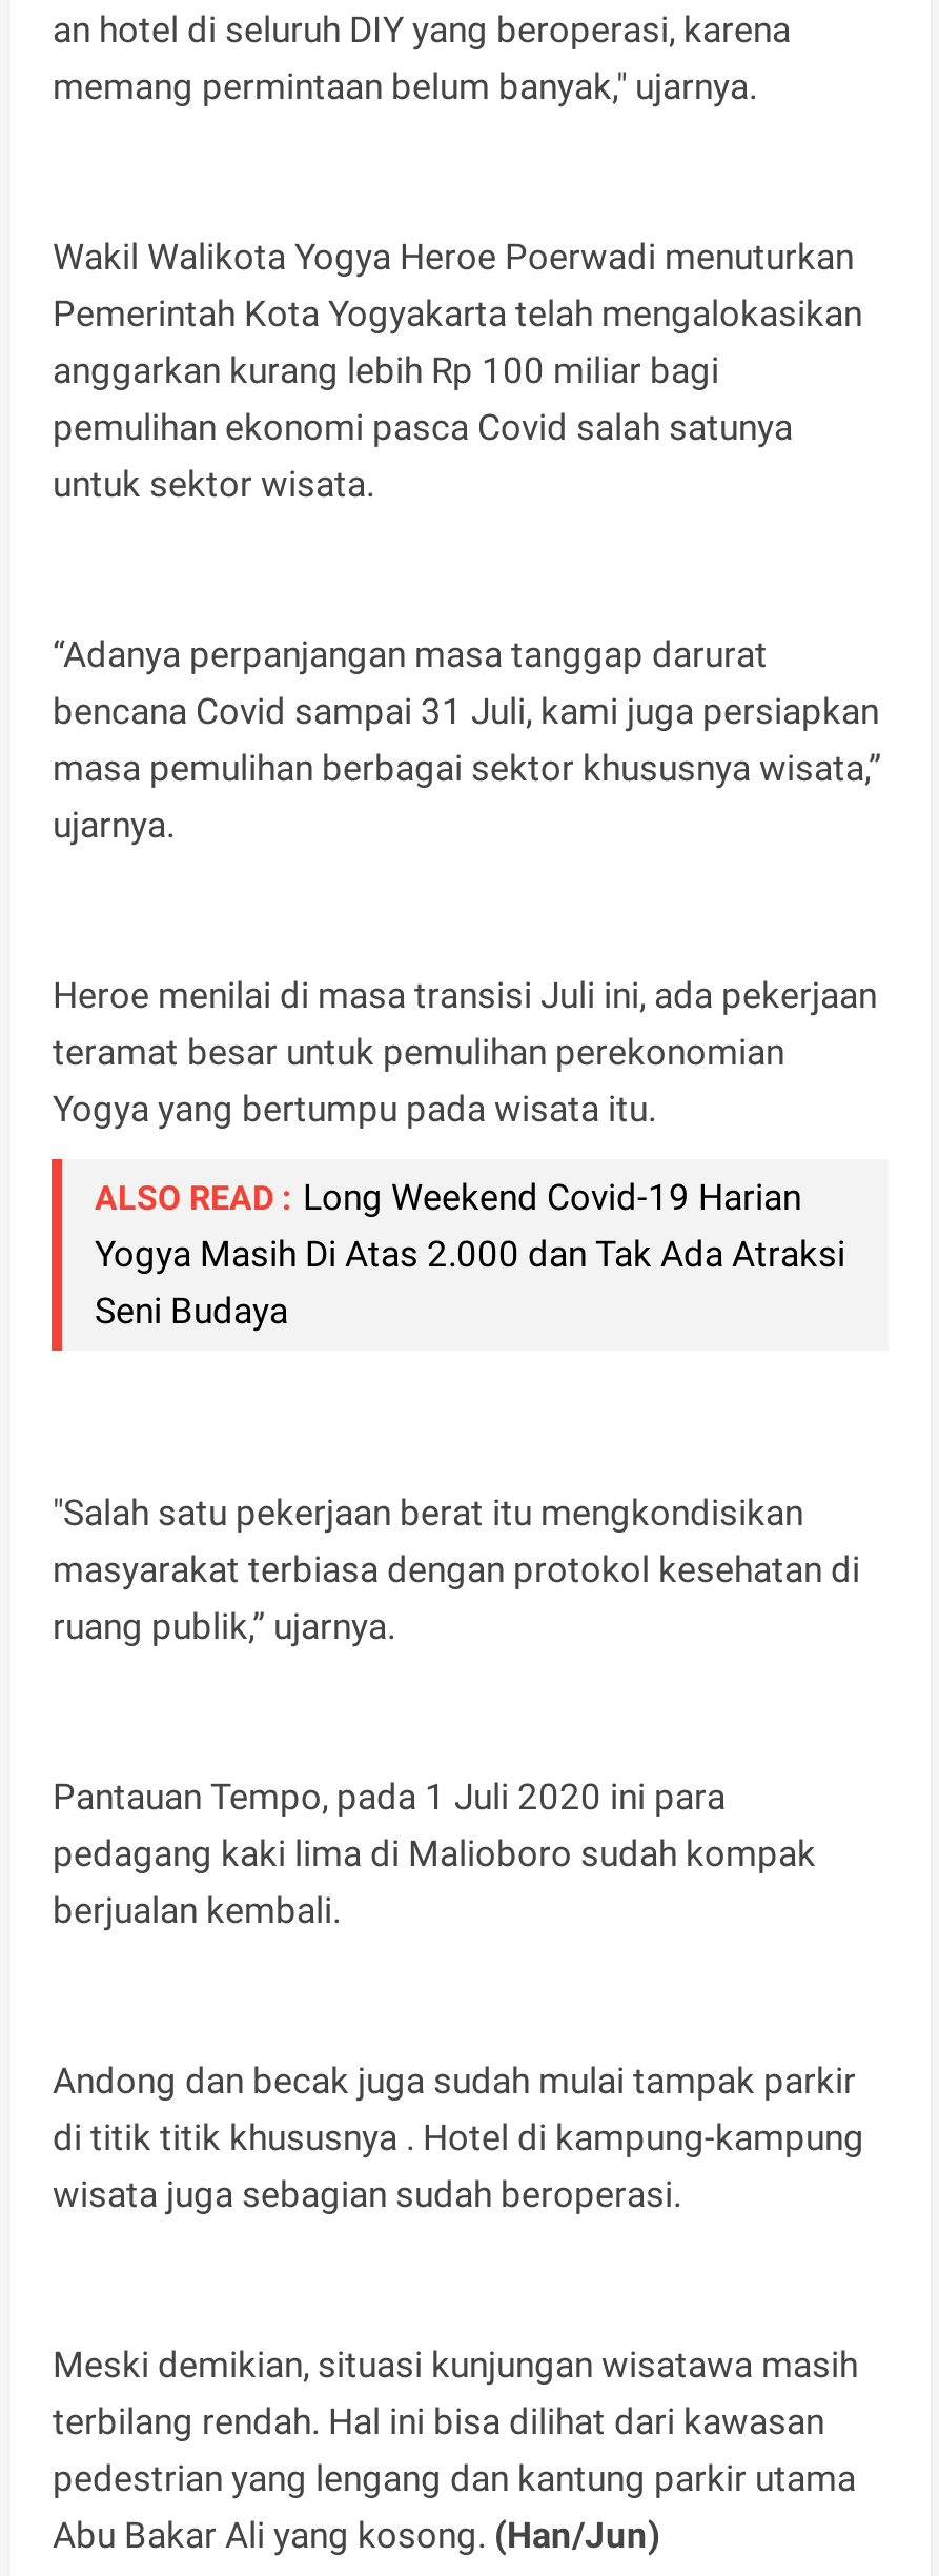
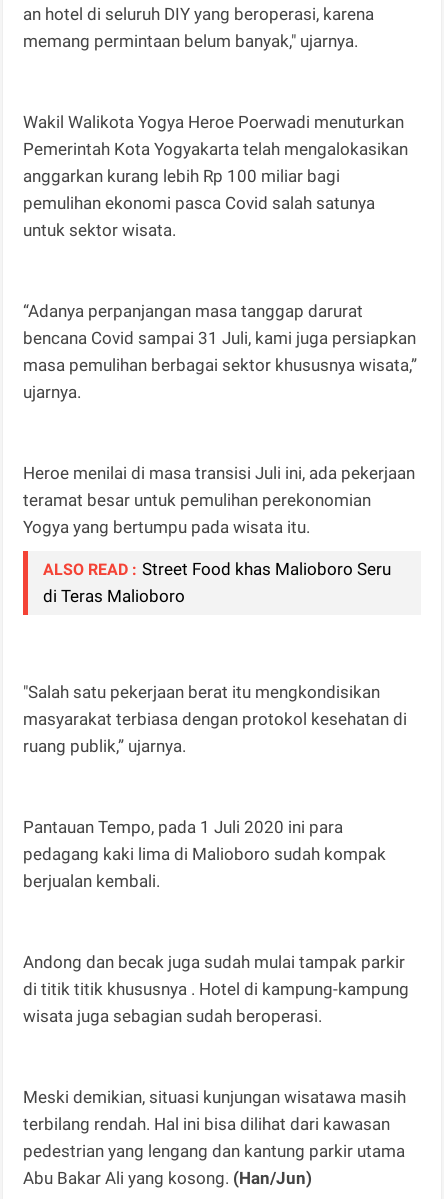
- ALSO READ : Long Weekend Covid-19 Harian
- Yogya Masih Di Atas 2.000 dan Tak Ada Atraksi
- Seni Budaya
+ ALSO READ : Street Food khas Malioboro Seru
+ di Teras Malioboro
